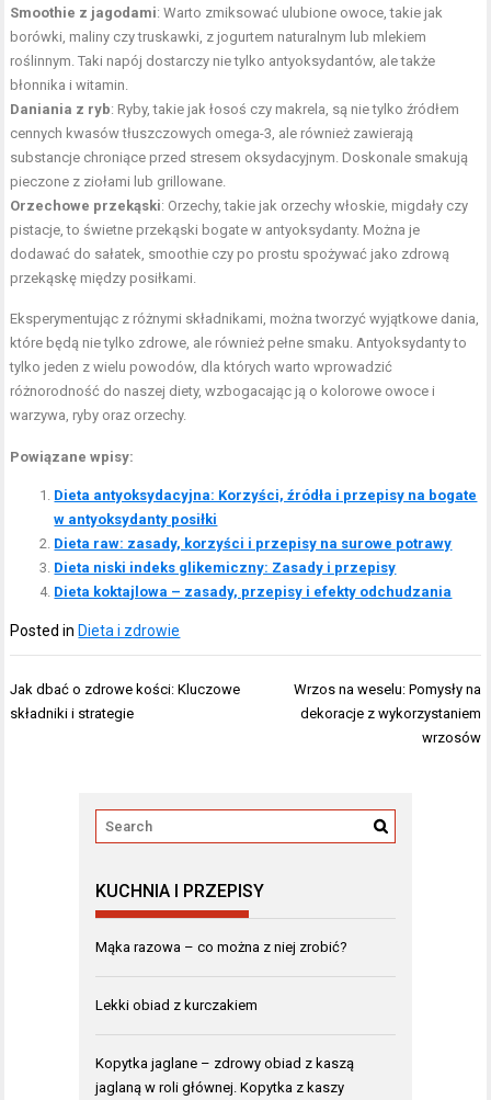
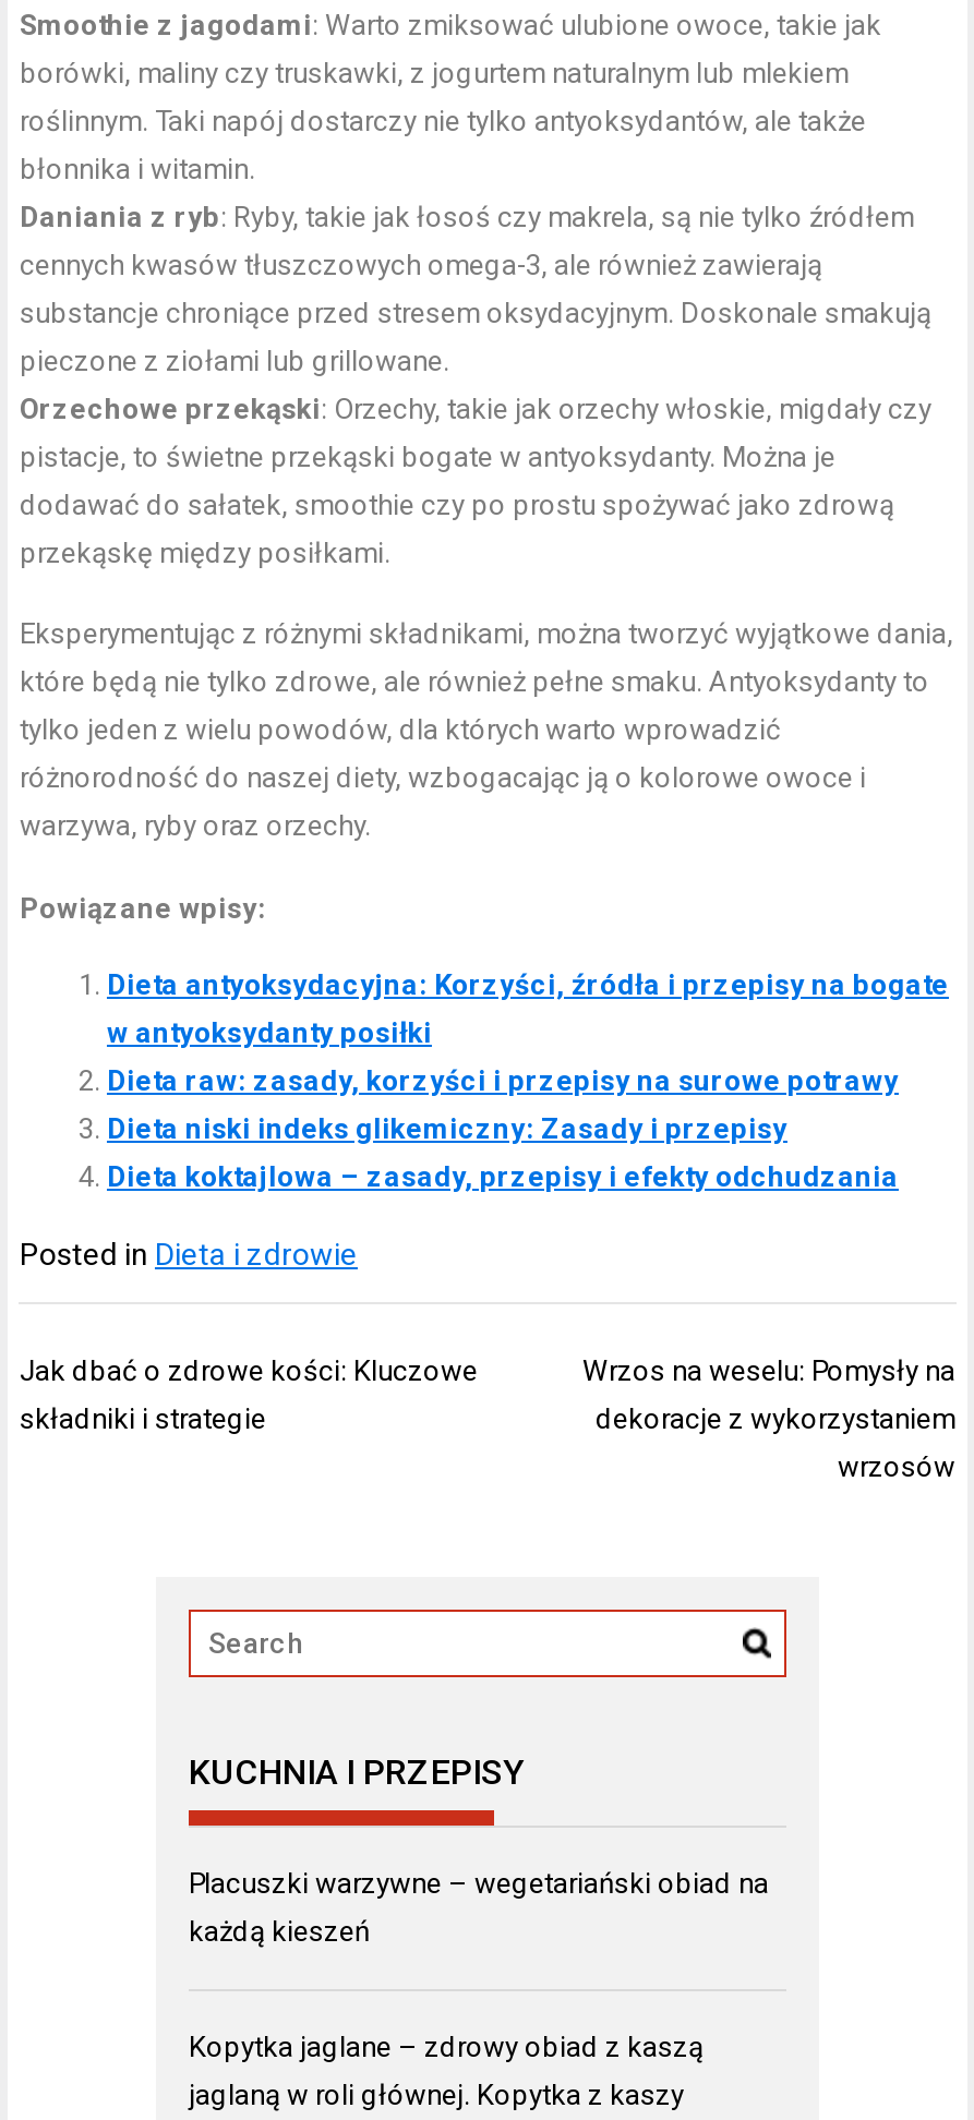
- Mąka razowa – co można z niej zrobić?
+ Placuszki warzywne – wegetariański obiad na

- Lekki obiad z kurczakiem
+ każdą kieszeń
